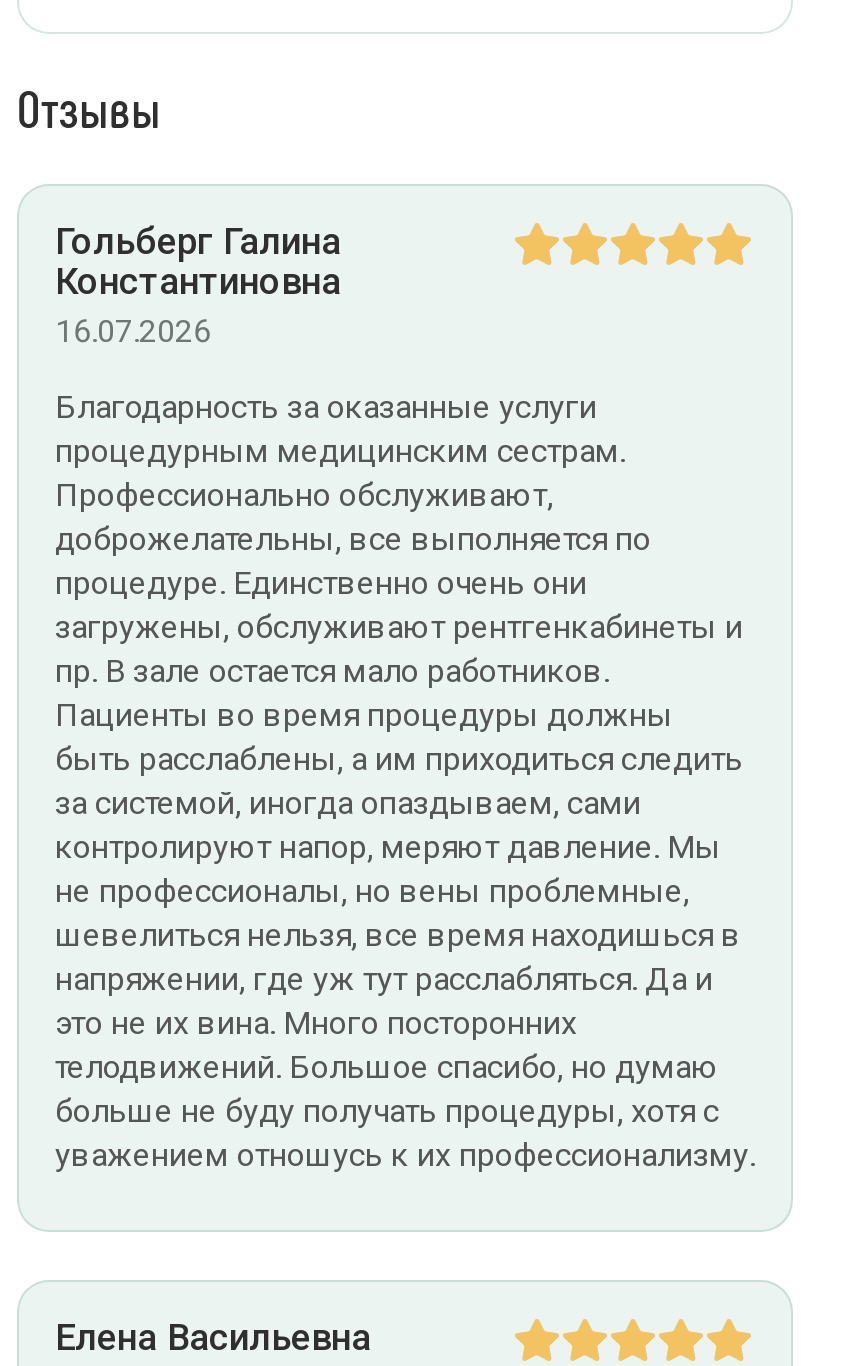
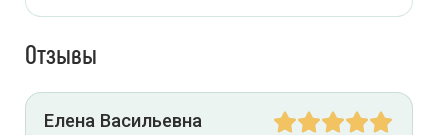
- Гольберг Галина
- Константиновна
- 16.07.2026
- Благодарность за оказанные услуги
- процедурным медицинским сестрам.
- Профессионально обслуживают,
- доброжелательны, все выполняется по
- процедуре. Единственно очень они
- загружены, обслуживают рентгенкабинеты и
- пр. В зале остается мало работников.
- Пациенты во время процедуры должны
- быть расслаблены, а им приходиться следить
- за системой, иногда опаздываем, сами
- контролируют напор, меряют давление. Мы
- не профессионалы, но вены проблемные,
- шевелиться нельзя, все время находишься в
- напряжении, где уж тут расслабляться. Да и
- это не их вина. Много посторонних
- телодвижений. Большое спасибо, но думаю
- больше не буду получать процедуры, хотя с
- уважением отношусь к их профессионализму.
